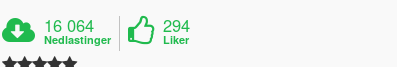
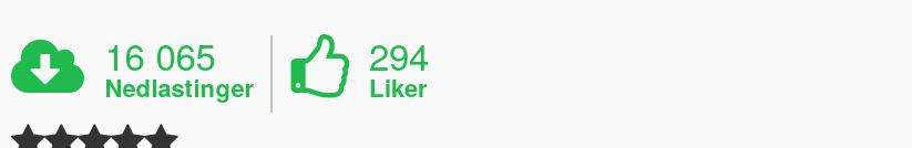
- 16 064
+ 16 065
